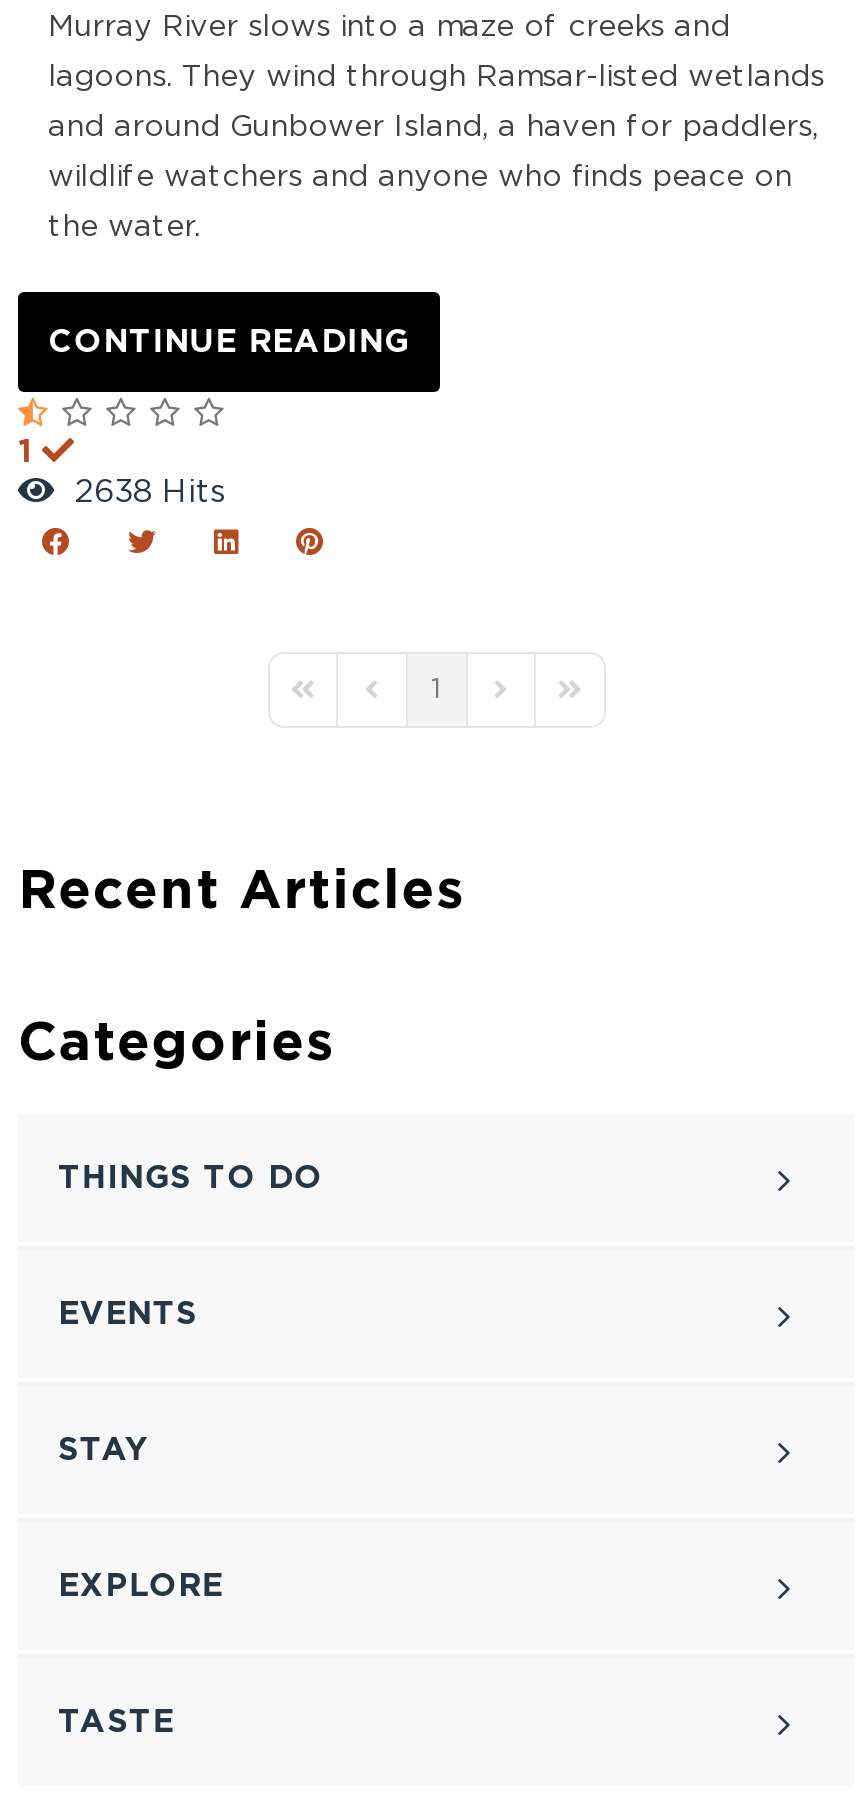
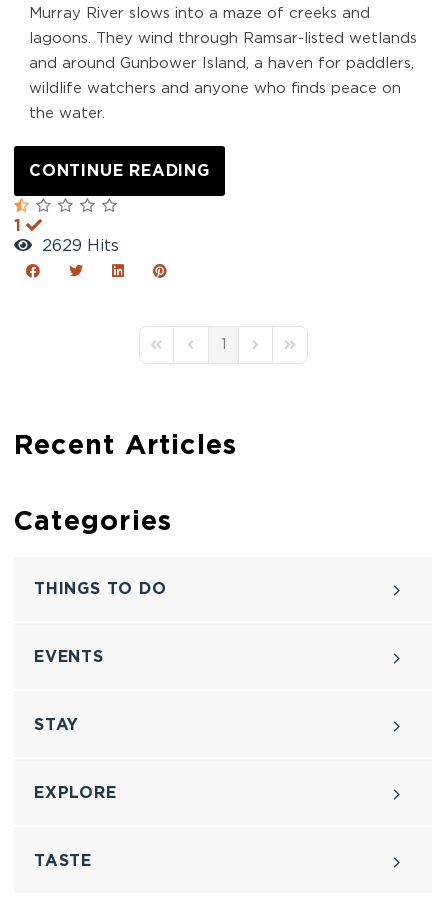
- 2638 Hits
+ 2629 Hits
